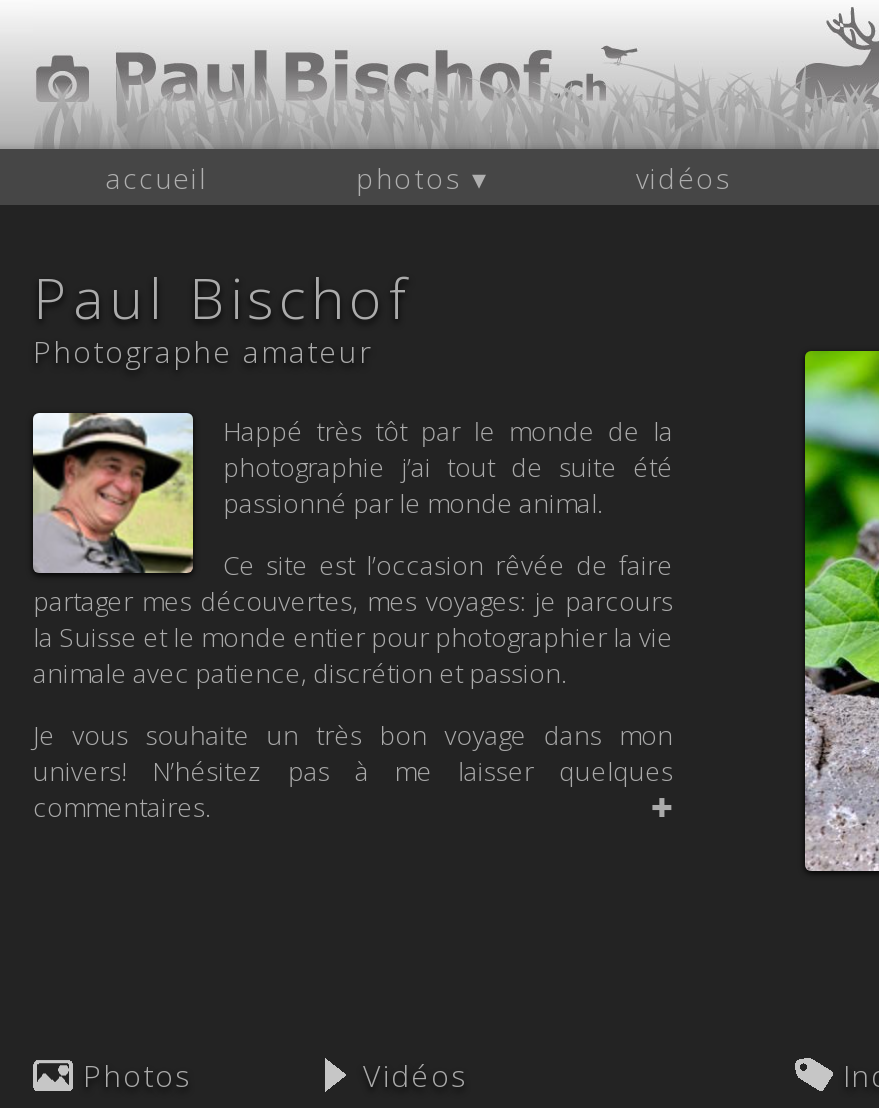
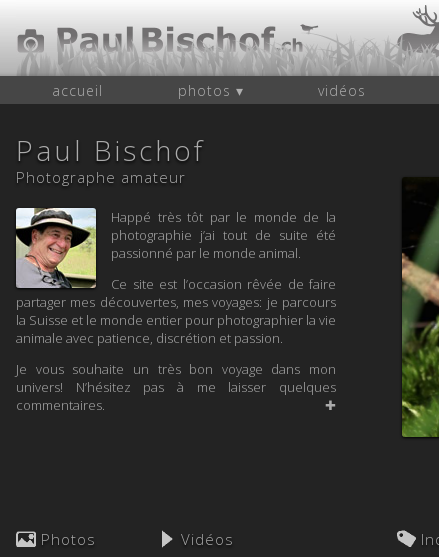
- [image]
+ [image]
